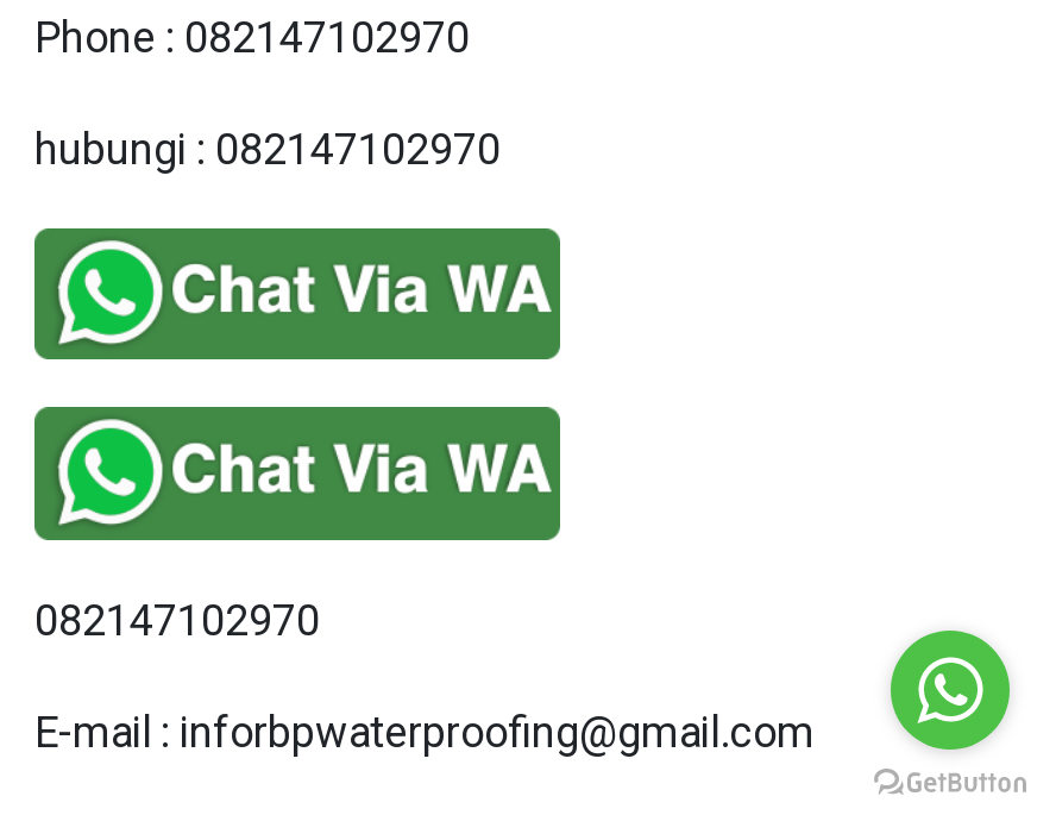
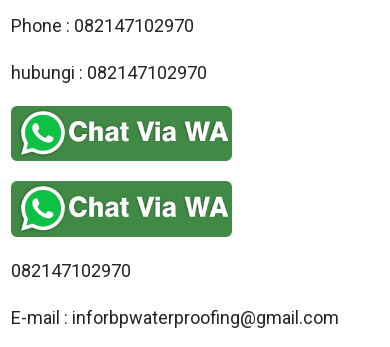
- [image]
